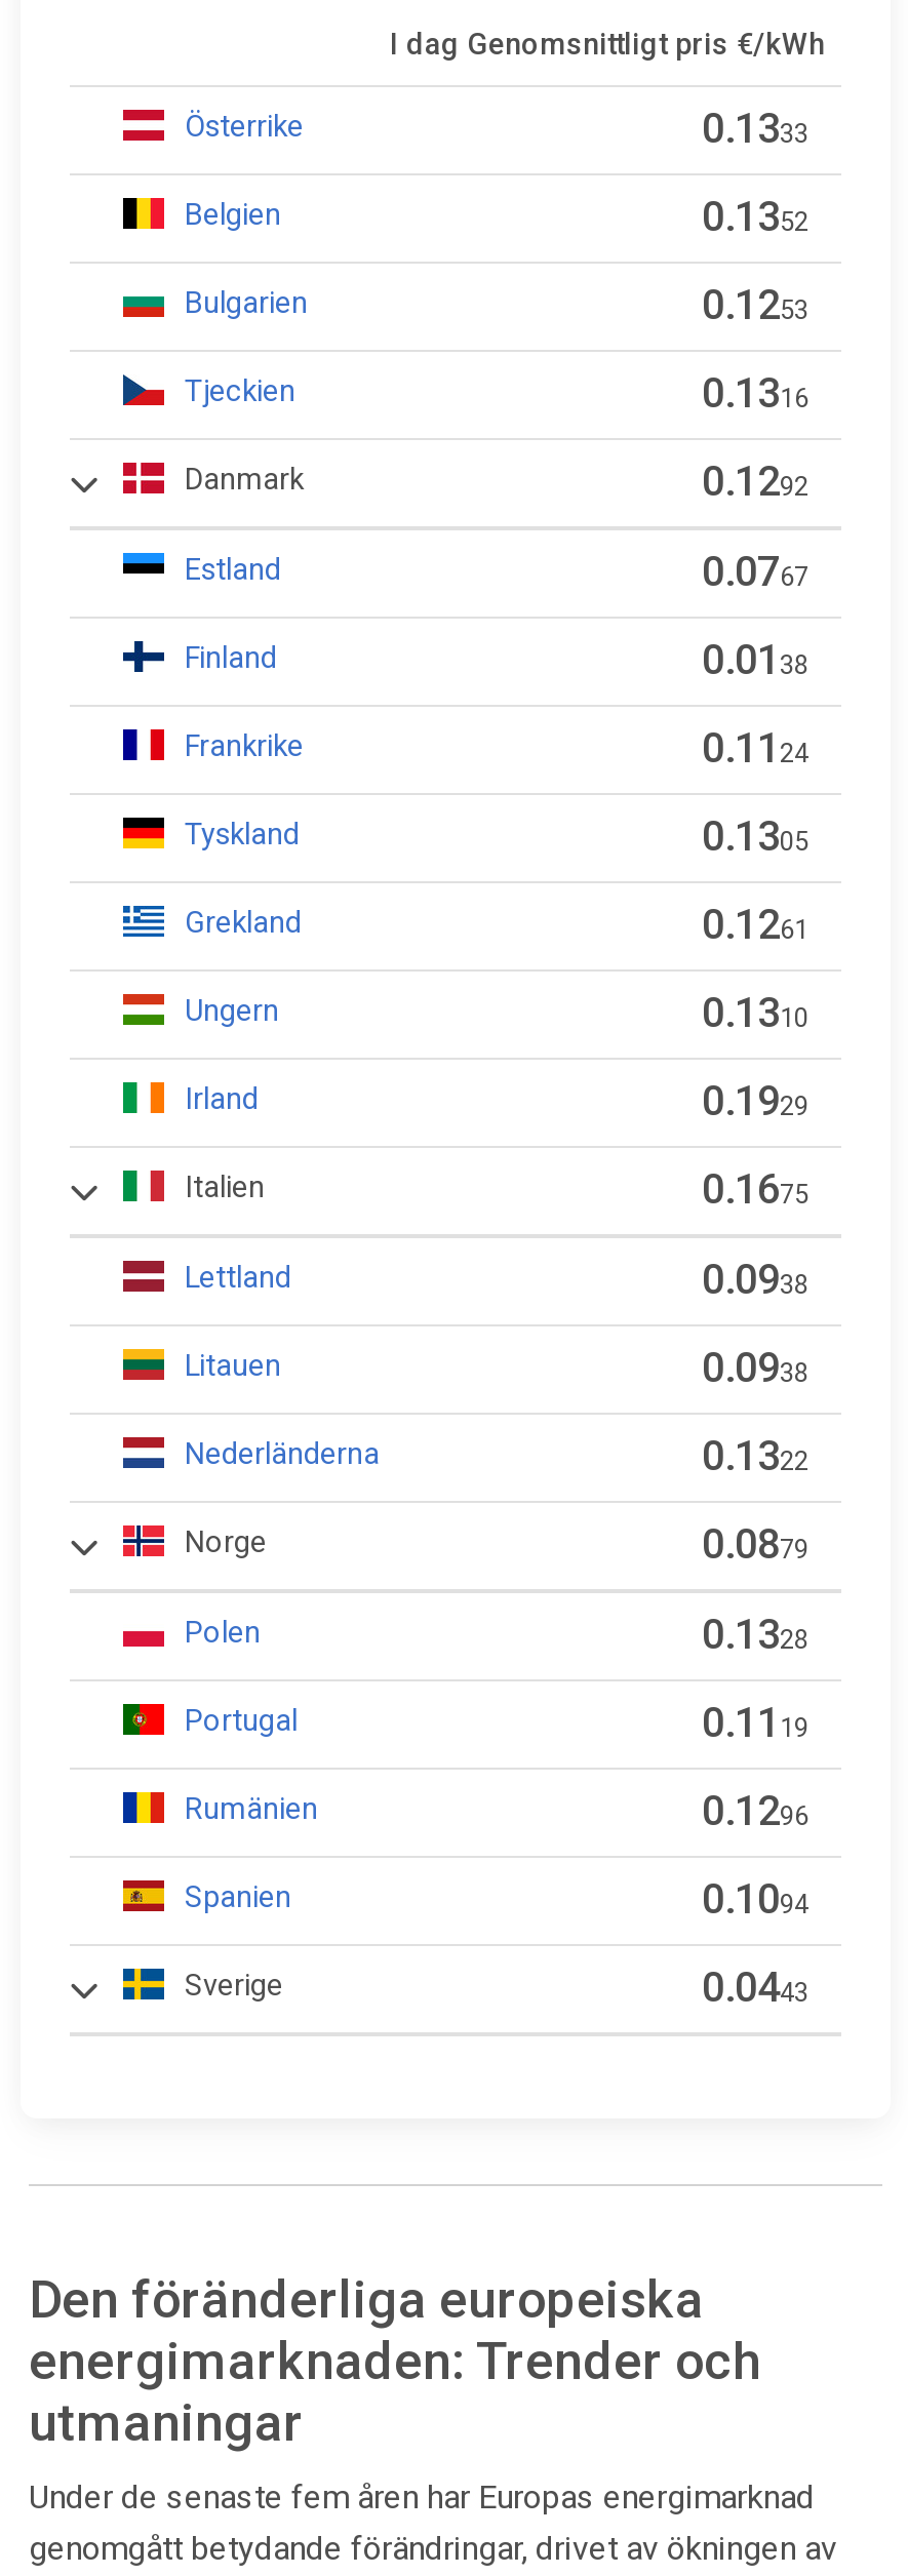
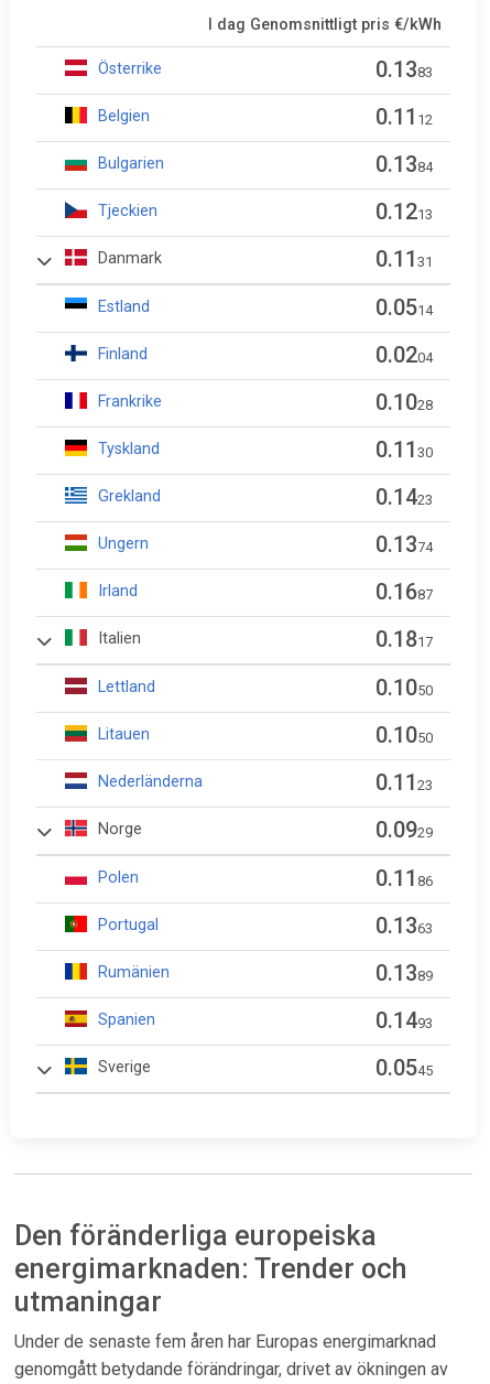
- 0.1333
+ 0.1383

- 0.1352
+ 0.1112

- 0.1253
+ 0.1384

- 0.1316
+ 0.1213

- 0.1292
+ 0.1131

- 0.0767
+ 0.0514

- 0.0138
+ 0.0204

- 0.1124
+ 0.1028

- 0.1305
+ 0.1130

- 0.1261
+ 0.1423

- 0.1310
+ 0.1374

- 0.1929
+ 0.1687

- 0.1675
+ 0.1817

- 0.0938
+ 0.1050

- 0.0938
+ 0.1050

- 0.1322
+ 0.1123

- 0.0879
+ 0.0929

- 0.1328
+ 0.1186

- 0.11 19
+ 0.13 63

- 0.1296
+ 0.1389

- 0.1094
+ 0.1493

- 0.0443
+ 0.0545
